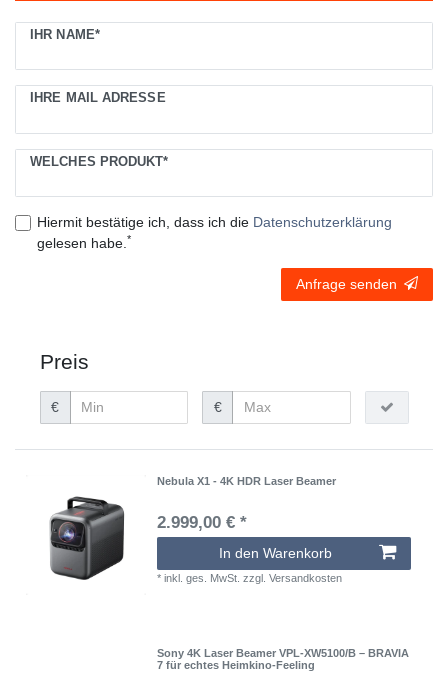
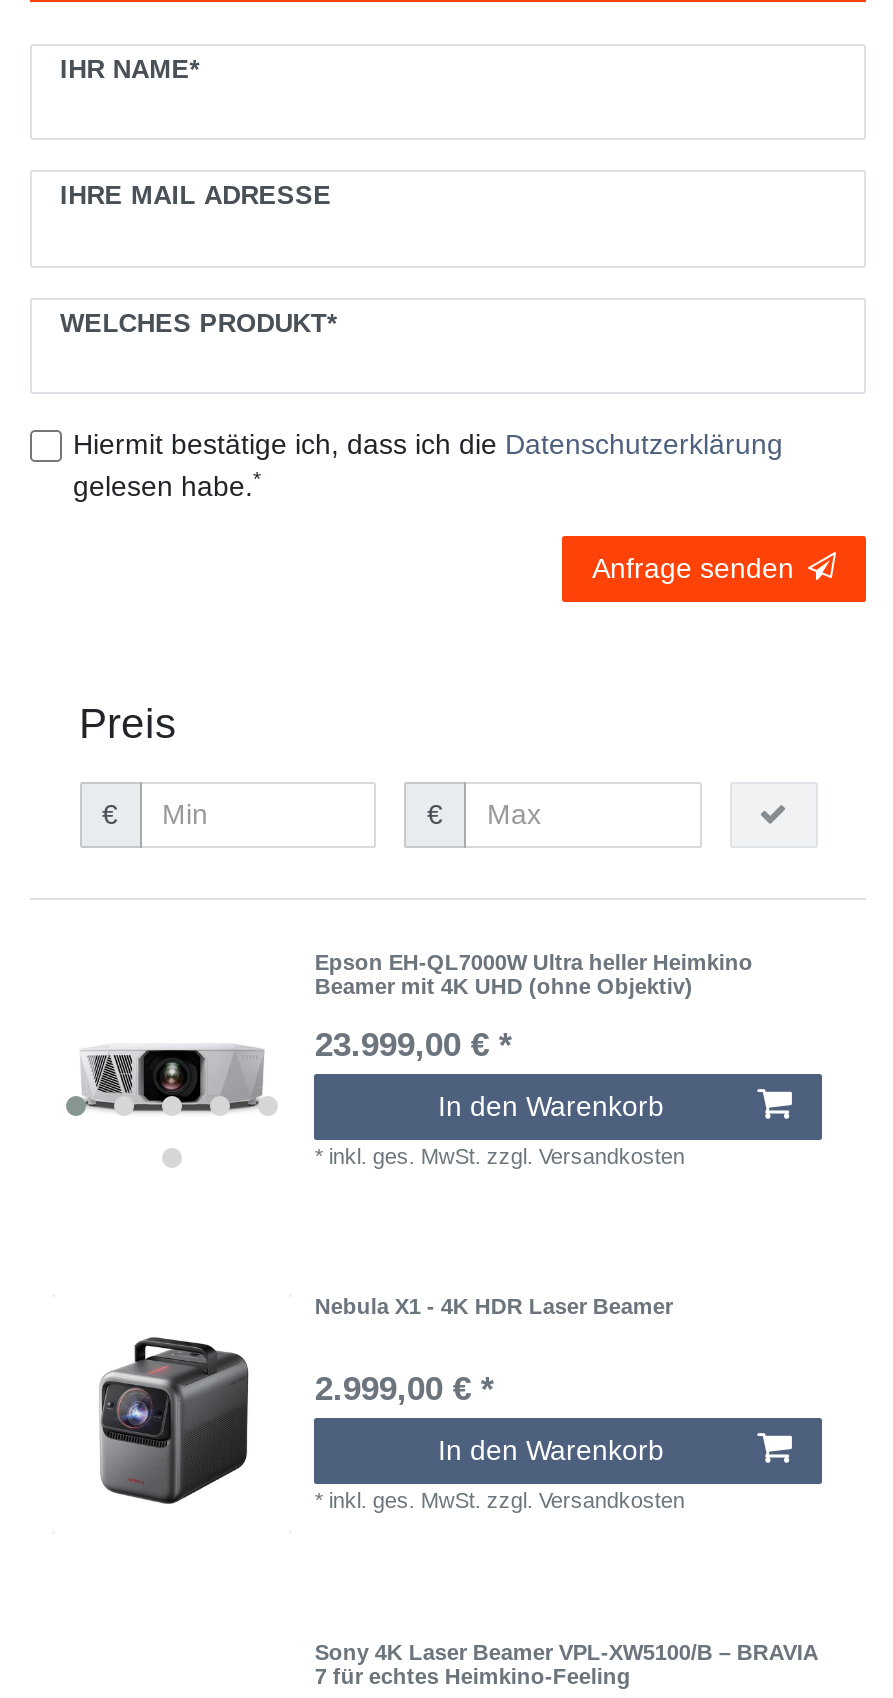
+ [image]
+ Epson EH-QL7000W Ultra heller Heimkino
+ Beamer mit 4K UHD (ohne Objektiv)
+ 23.999,00 € *
+ In den Warenkorb
+ * inkl. ges. MwSt. zzgl. Versandkosten
